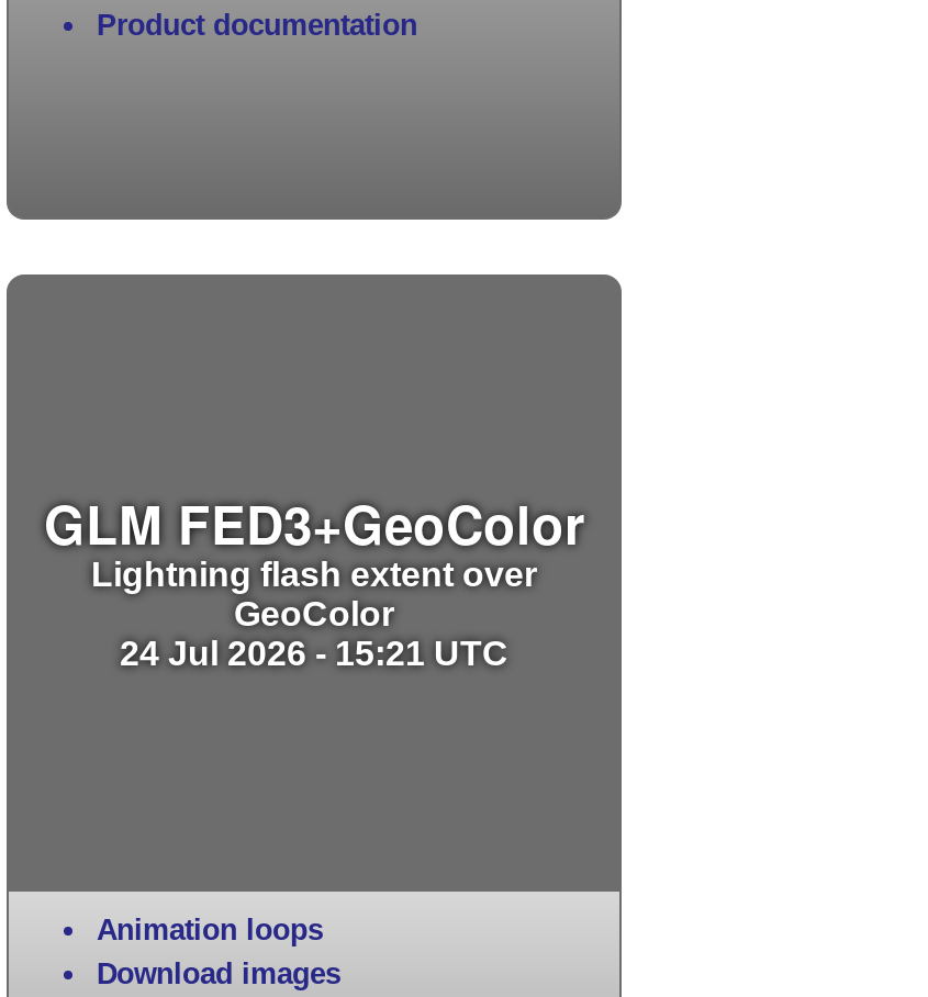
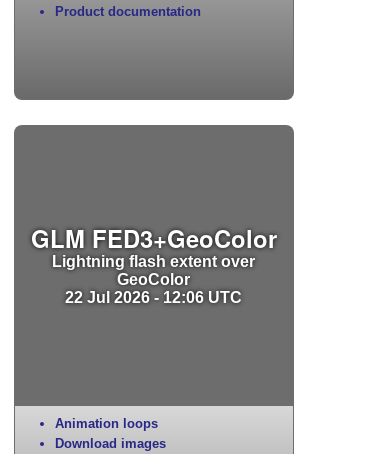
- 24 Jul 2026 - 15:21 UTC
+ 22 Jul 2026 - 12:06 UTC
